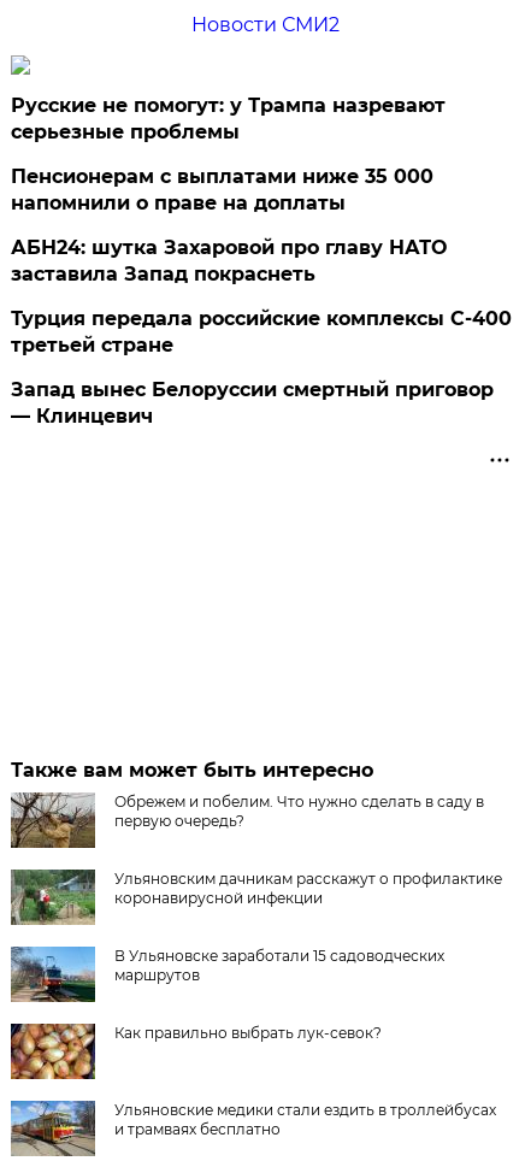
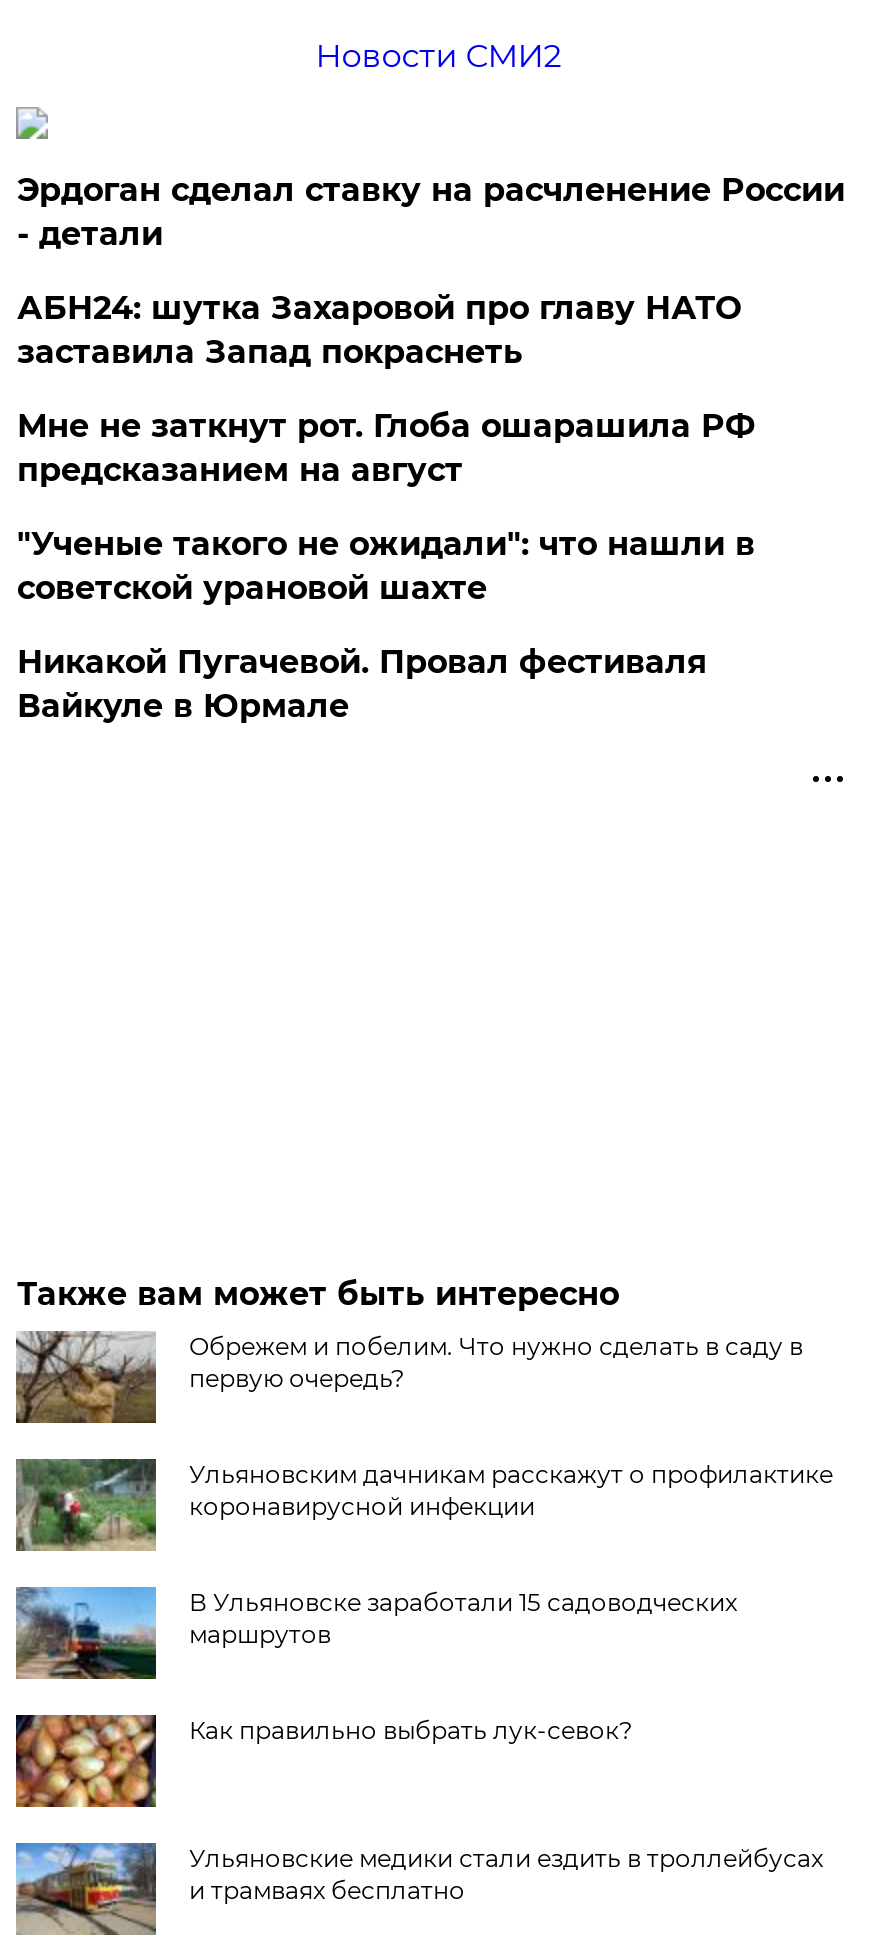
- Русские не помогут: у Трампа назревают
- серьезные проблемы
- Пенсионерам с выплатами ниже 35 000
- напомнили о праве на доплаты
+ Эрдоган сделал ставку на расчленение России
+ - детали

moved up: АБН24: шутка Захаровой про главу НАТО | заставила Запад покраснеть

- Турция передала российские комплексы С-400
- третьей стране
- Запад вынес Белоруссии смертный приговор
- — Клинцевич
+ Мне не заткнут рот. Глоба ошарашила РФ
+ предсказанием на август
+ "Ученые такого не ожидали": что нашли в
+ советской урановой шахте
+ Никакой Пугачевой. Провал фестиваля
+ Вайкуле в Юрмале
